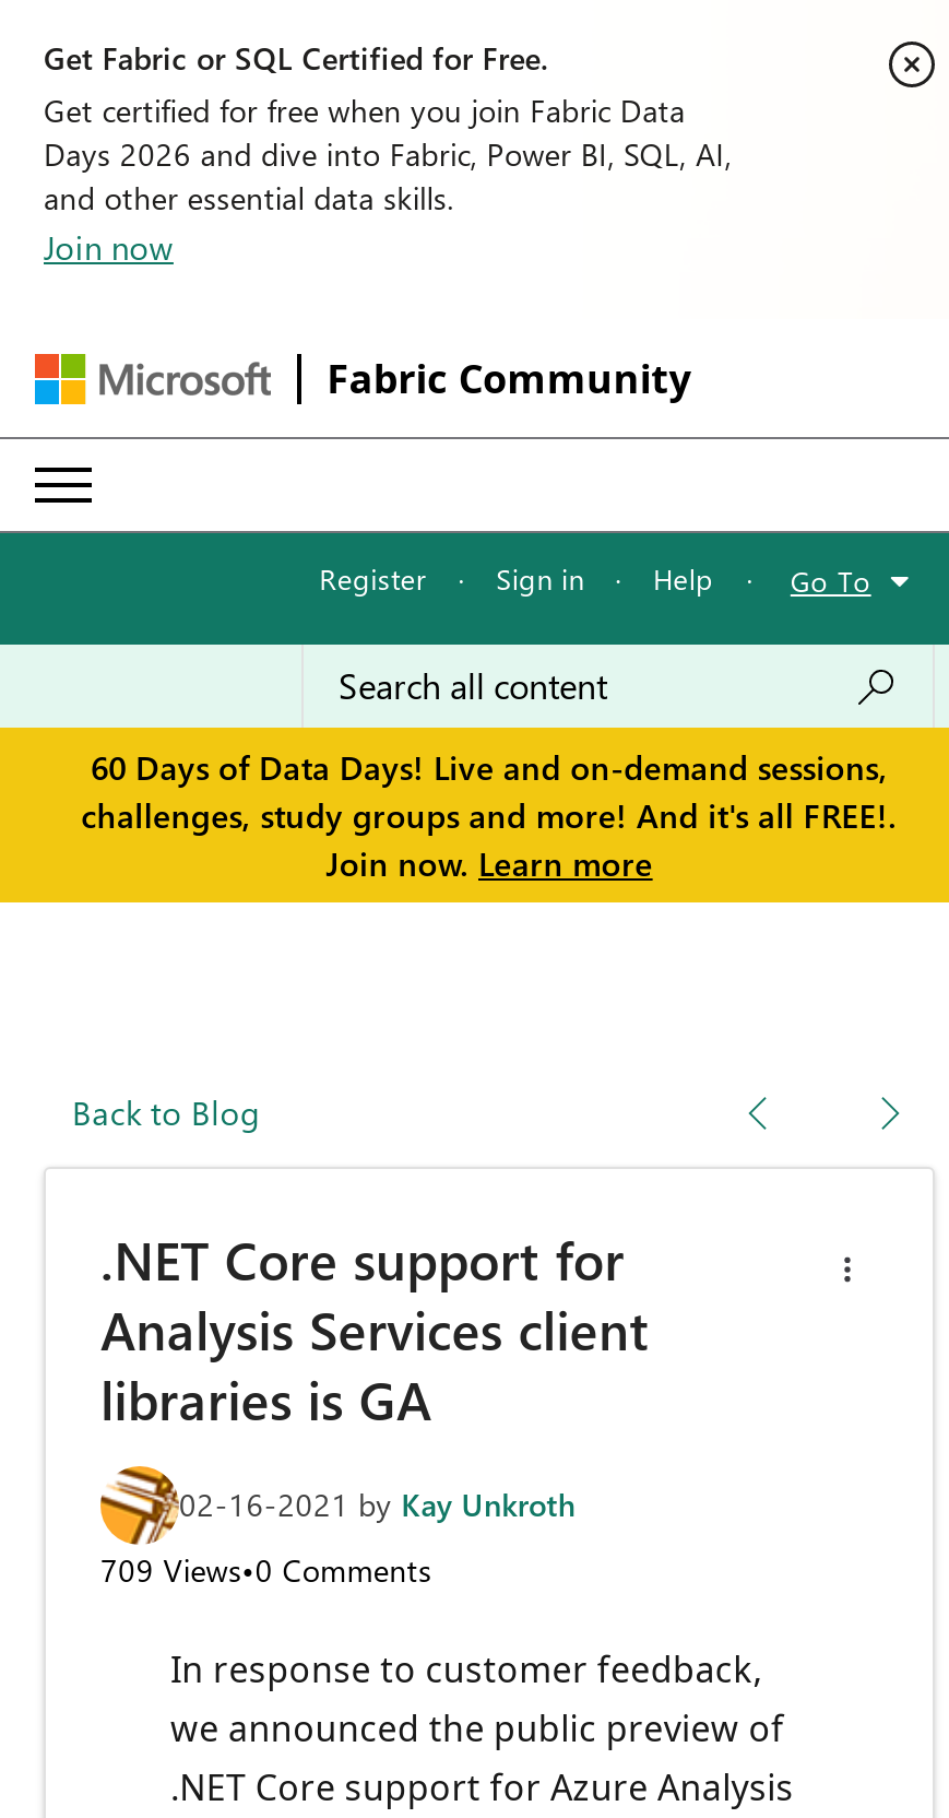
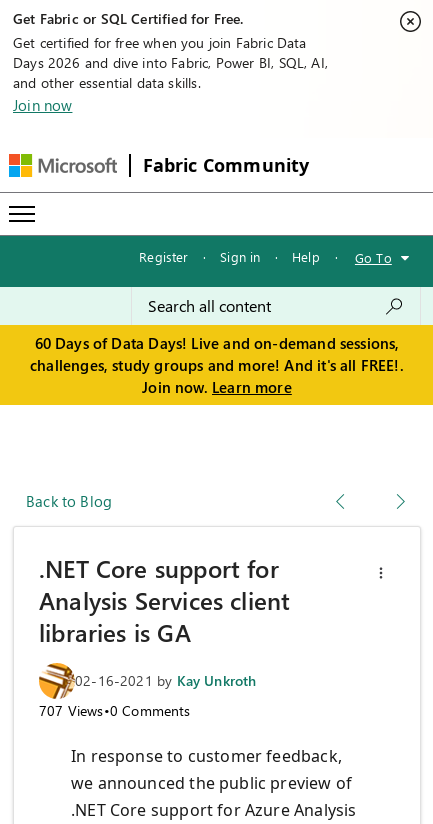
- 709 Views•0 Comments
+ 707 Views•0 Comments
